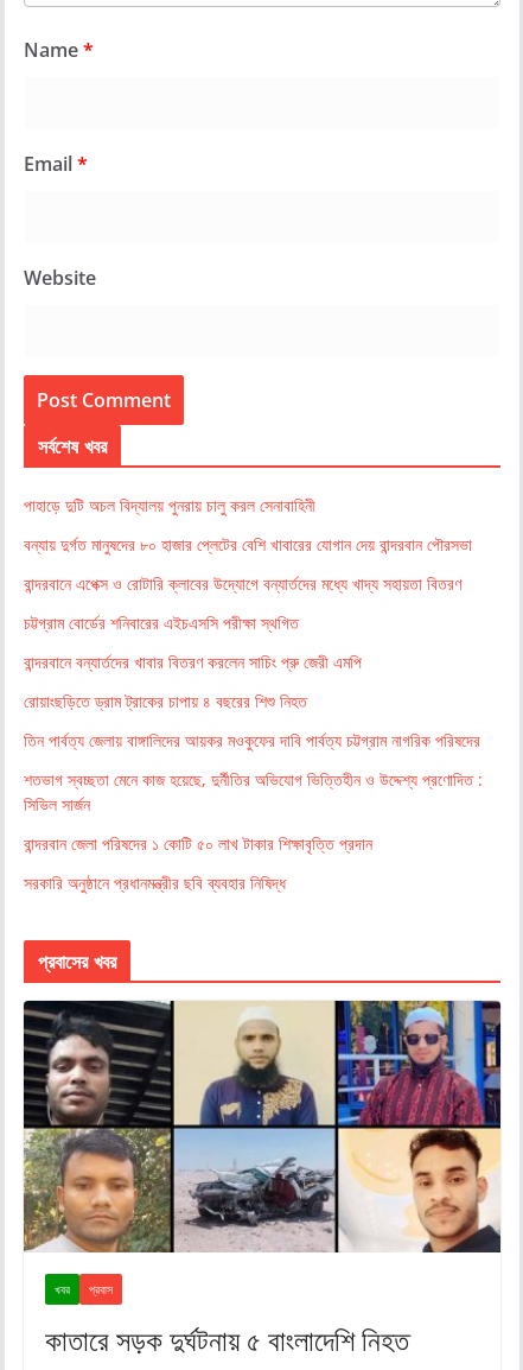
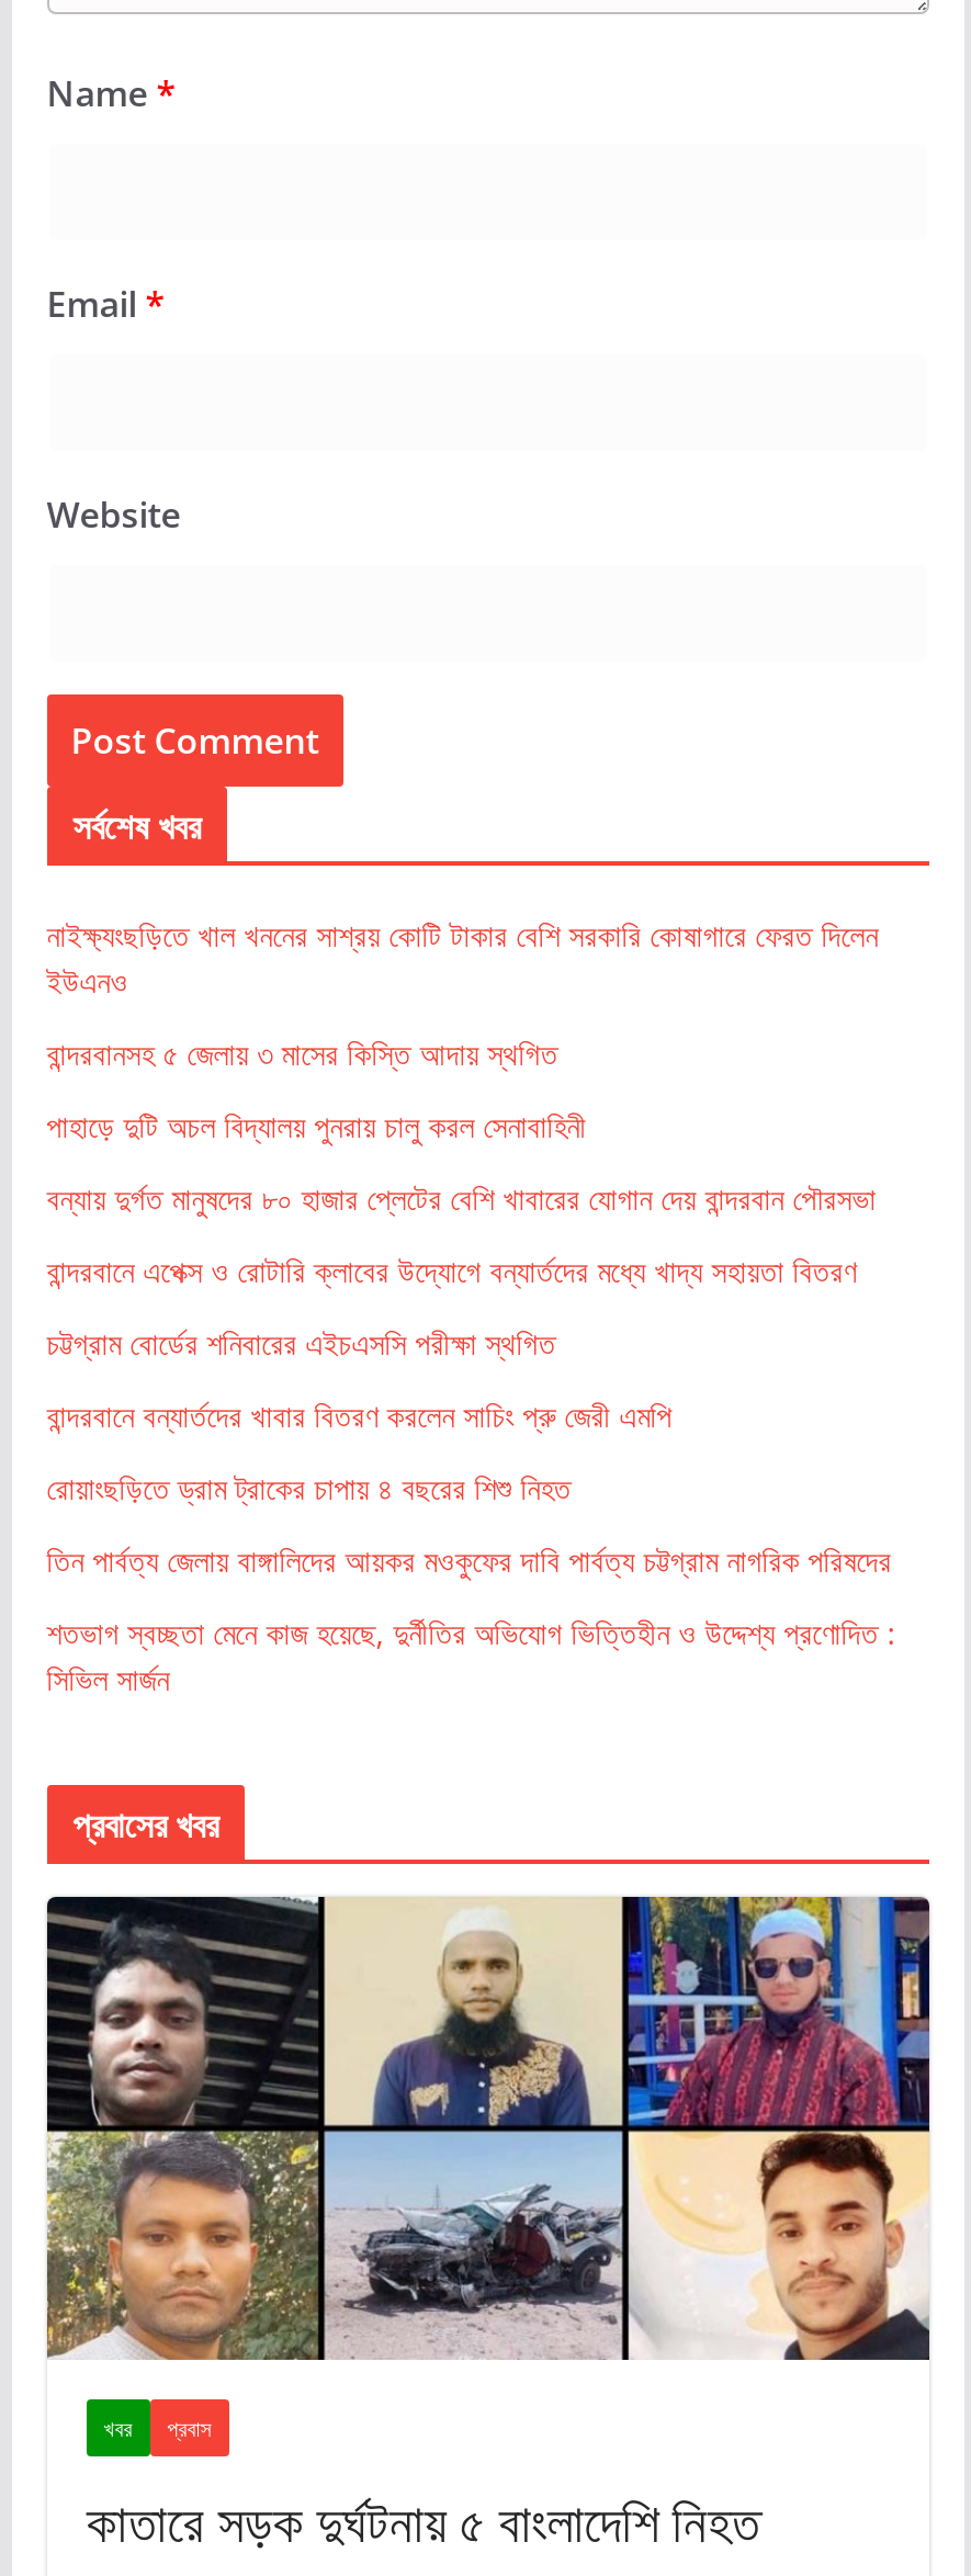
+ নাইক্ষ্যংছড়িতে খাল খননের সাশ্রয় কোটি টাকার বেশি সরকারি কোষাগারে ফেরত দিলেন
+ ইউএনও
+ বান্দরবানসহ ৫ জেলায় ৩ মাসের কিস্তি আদায় স্থগিত

moved down: পাহাড়ে দুটি অচল বিদ্যালয় পুনরায় চালু করল সেনাবাহিনী | বন্যায় দুর্গত মানুষদের ৮০ হাজার প্লেটের বেশি খাবারের যোগান দেয় বান্দরবান পৌরসভা | বান্দরবানে এপেক্স ও রোটারি ক্লাবের উদ্যোগে বন্যার্তদের মধ্যে খাদ্য সহায়তা বিতরণ | ... | শতভাগ স্বচ্ছতা মেনে কাজ হয়েছে, দুর্নীতির অভিযোগ ভিত্তিহীন ও উদ্দেশ্য প্রণোদিত : | সিভিল সার্জন

- বান্দরবান জেলা পরিষদের ১ কোটি ৫০ লাখ টাকার শিক্ষাবৃত্তি প্রদান
- সরকারি অনুষ্ঠানে প্রধানমন্ত্রীর ছবি ব্যবহার নিষিদ্ধ
